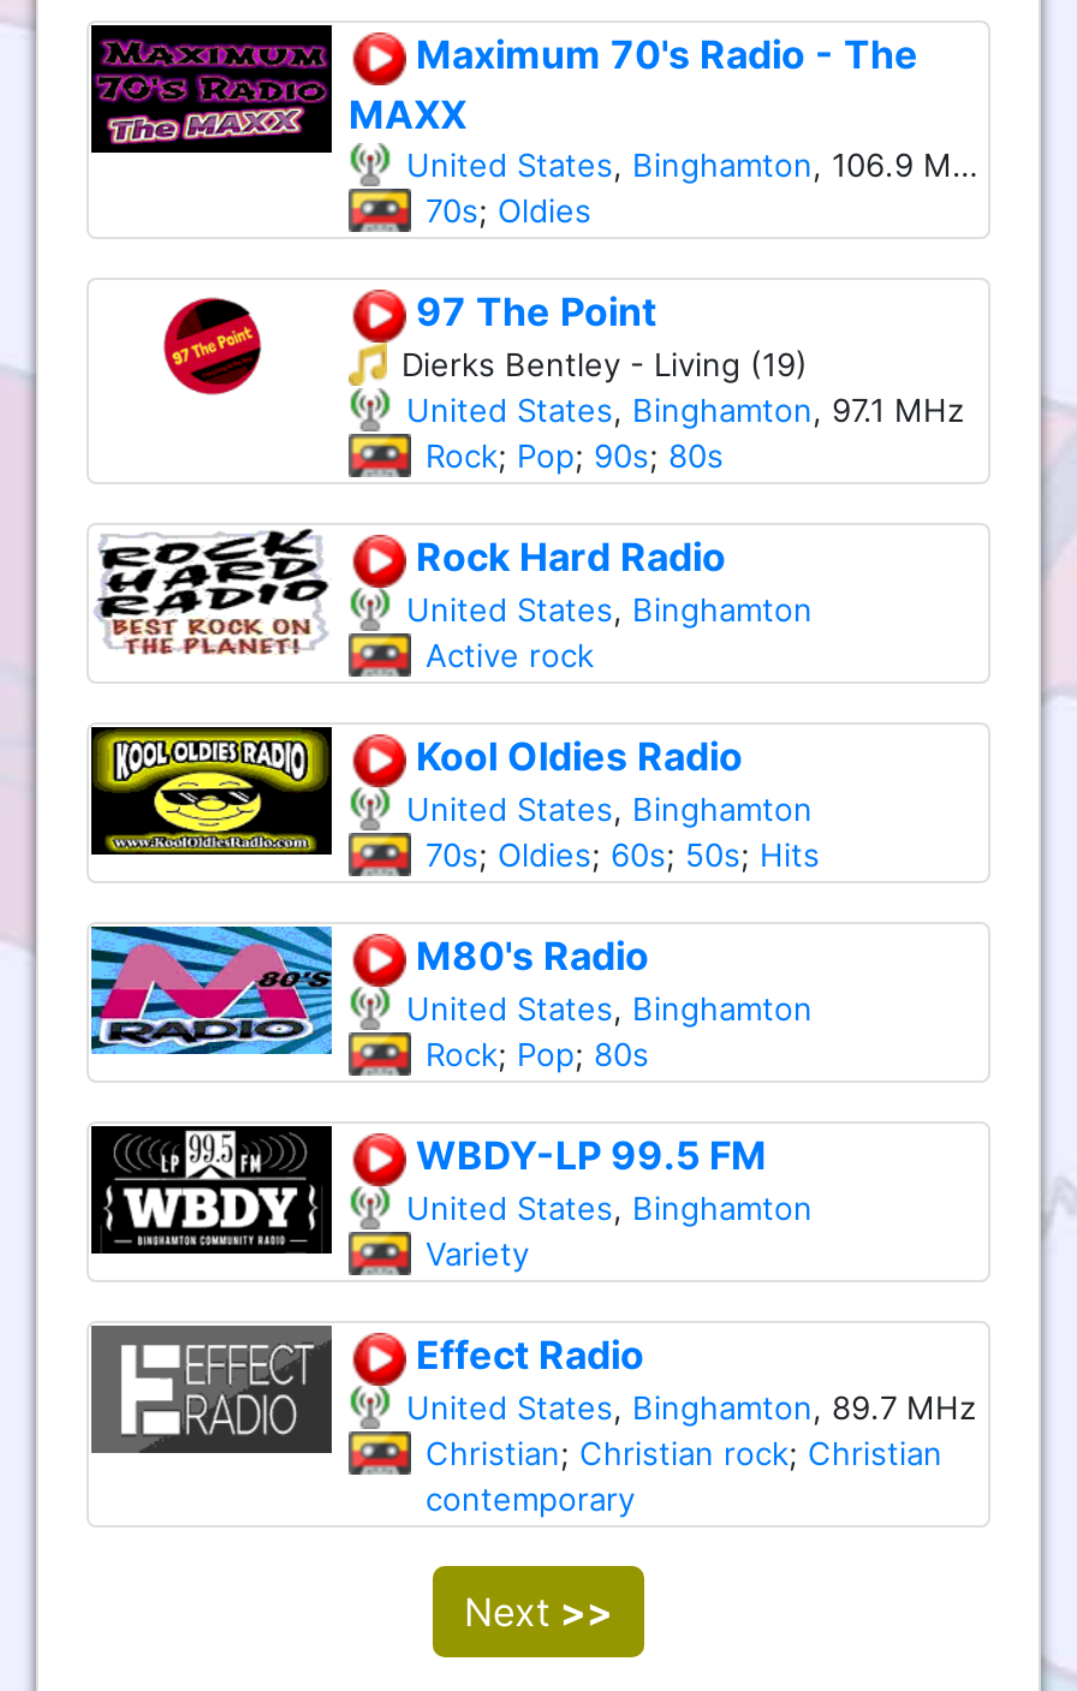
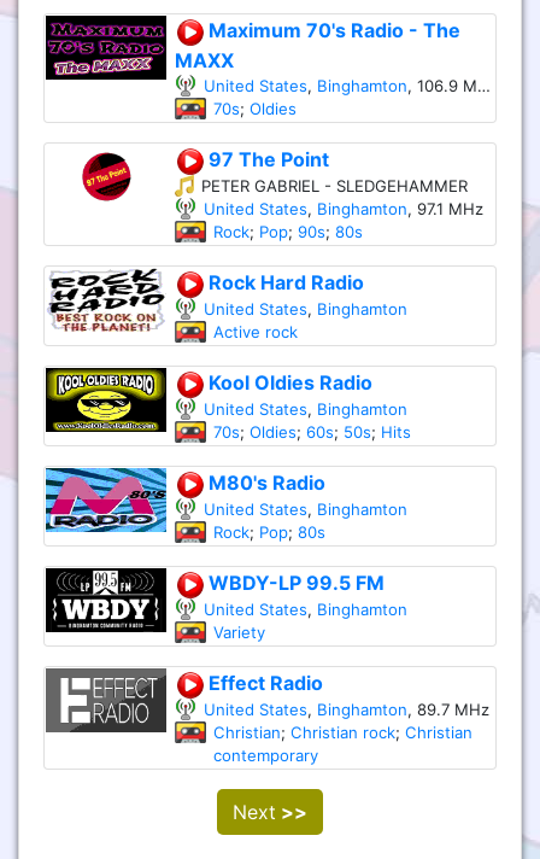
- Dierks Bentley - Living (19)
+ PETER GABRIEL - SLEDGEHAMMER
